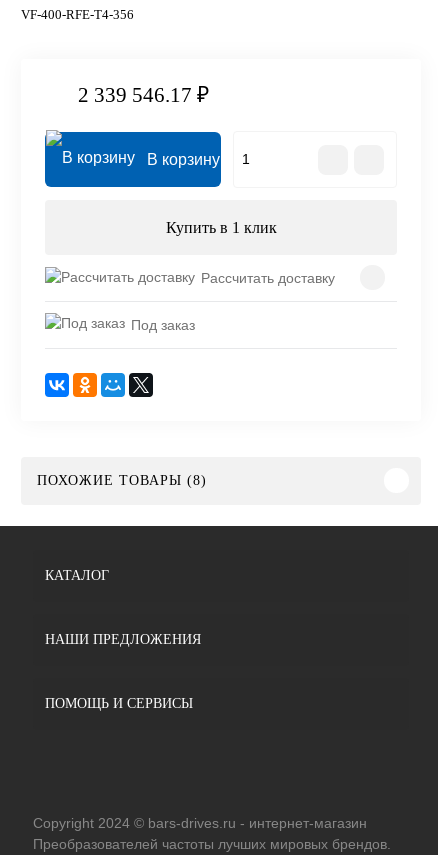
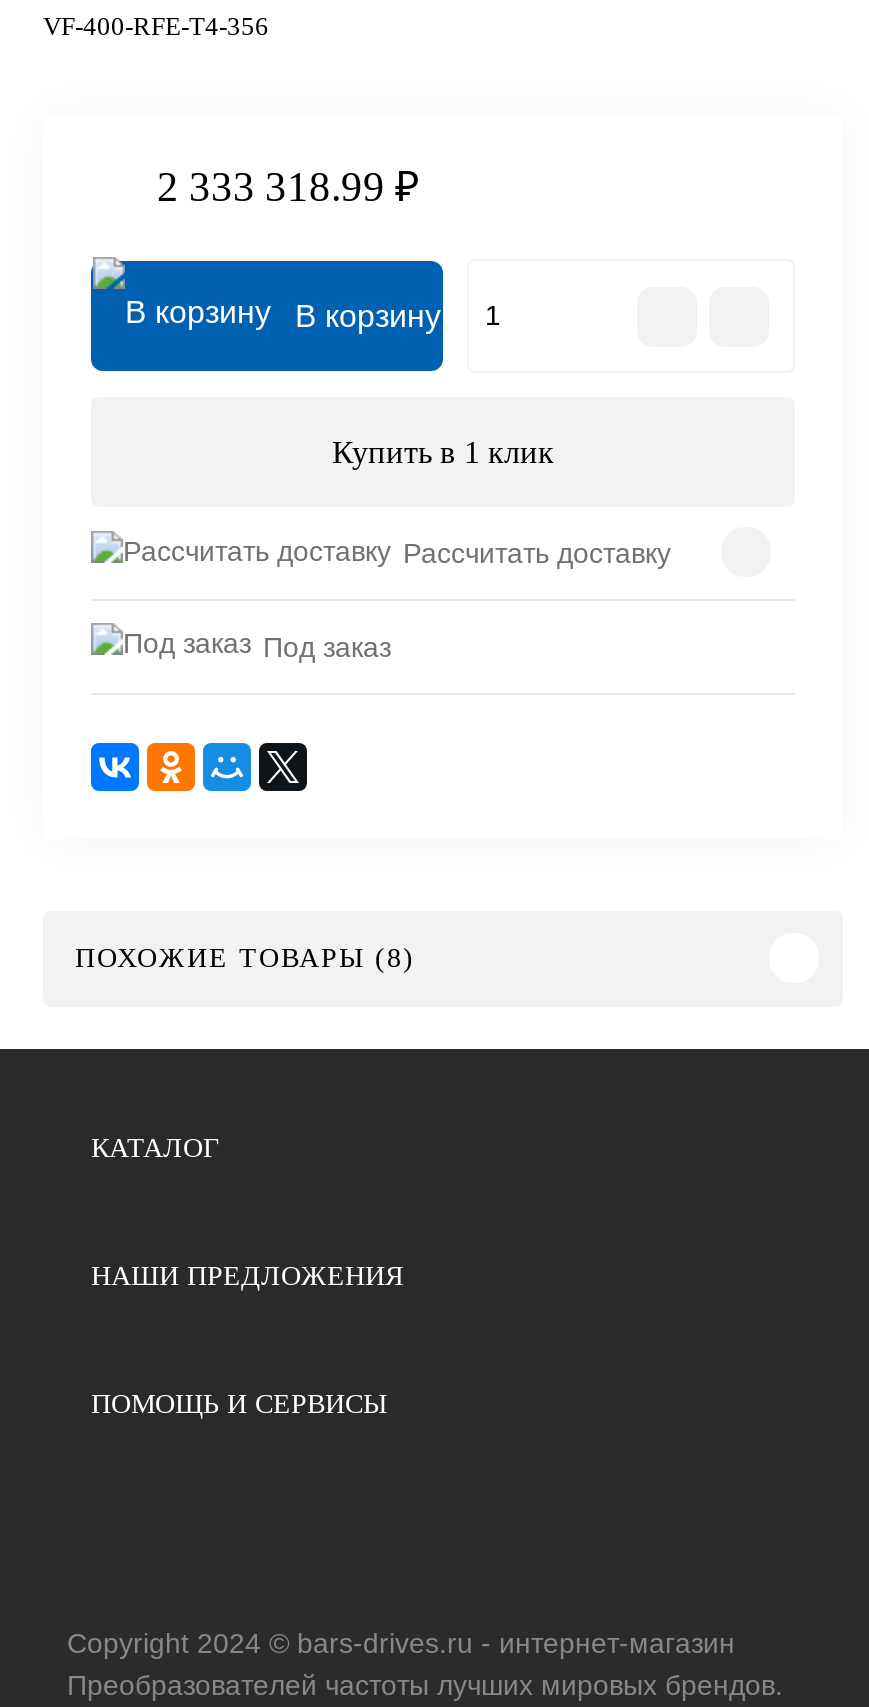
- 2 339 546.17 ₽
+ 2 333 318.99 ₽
